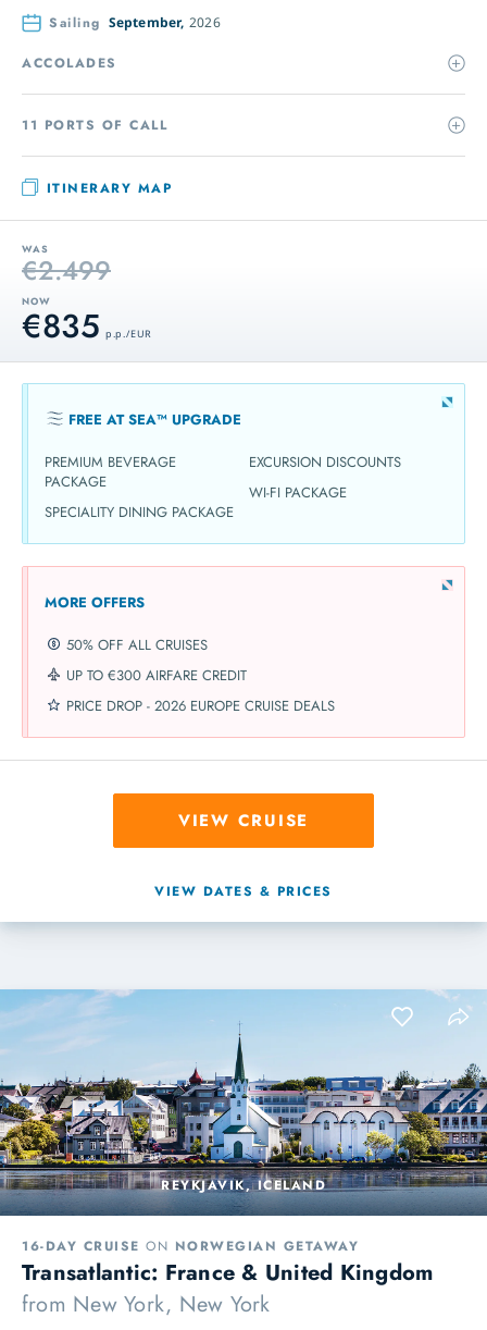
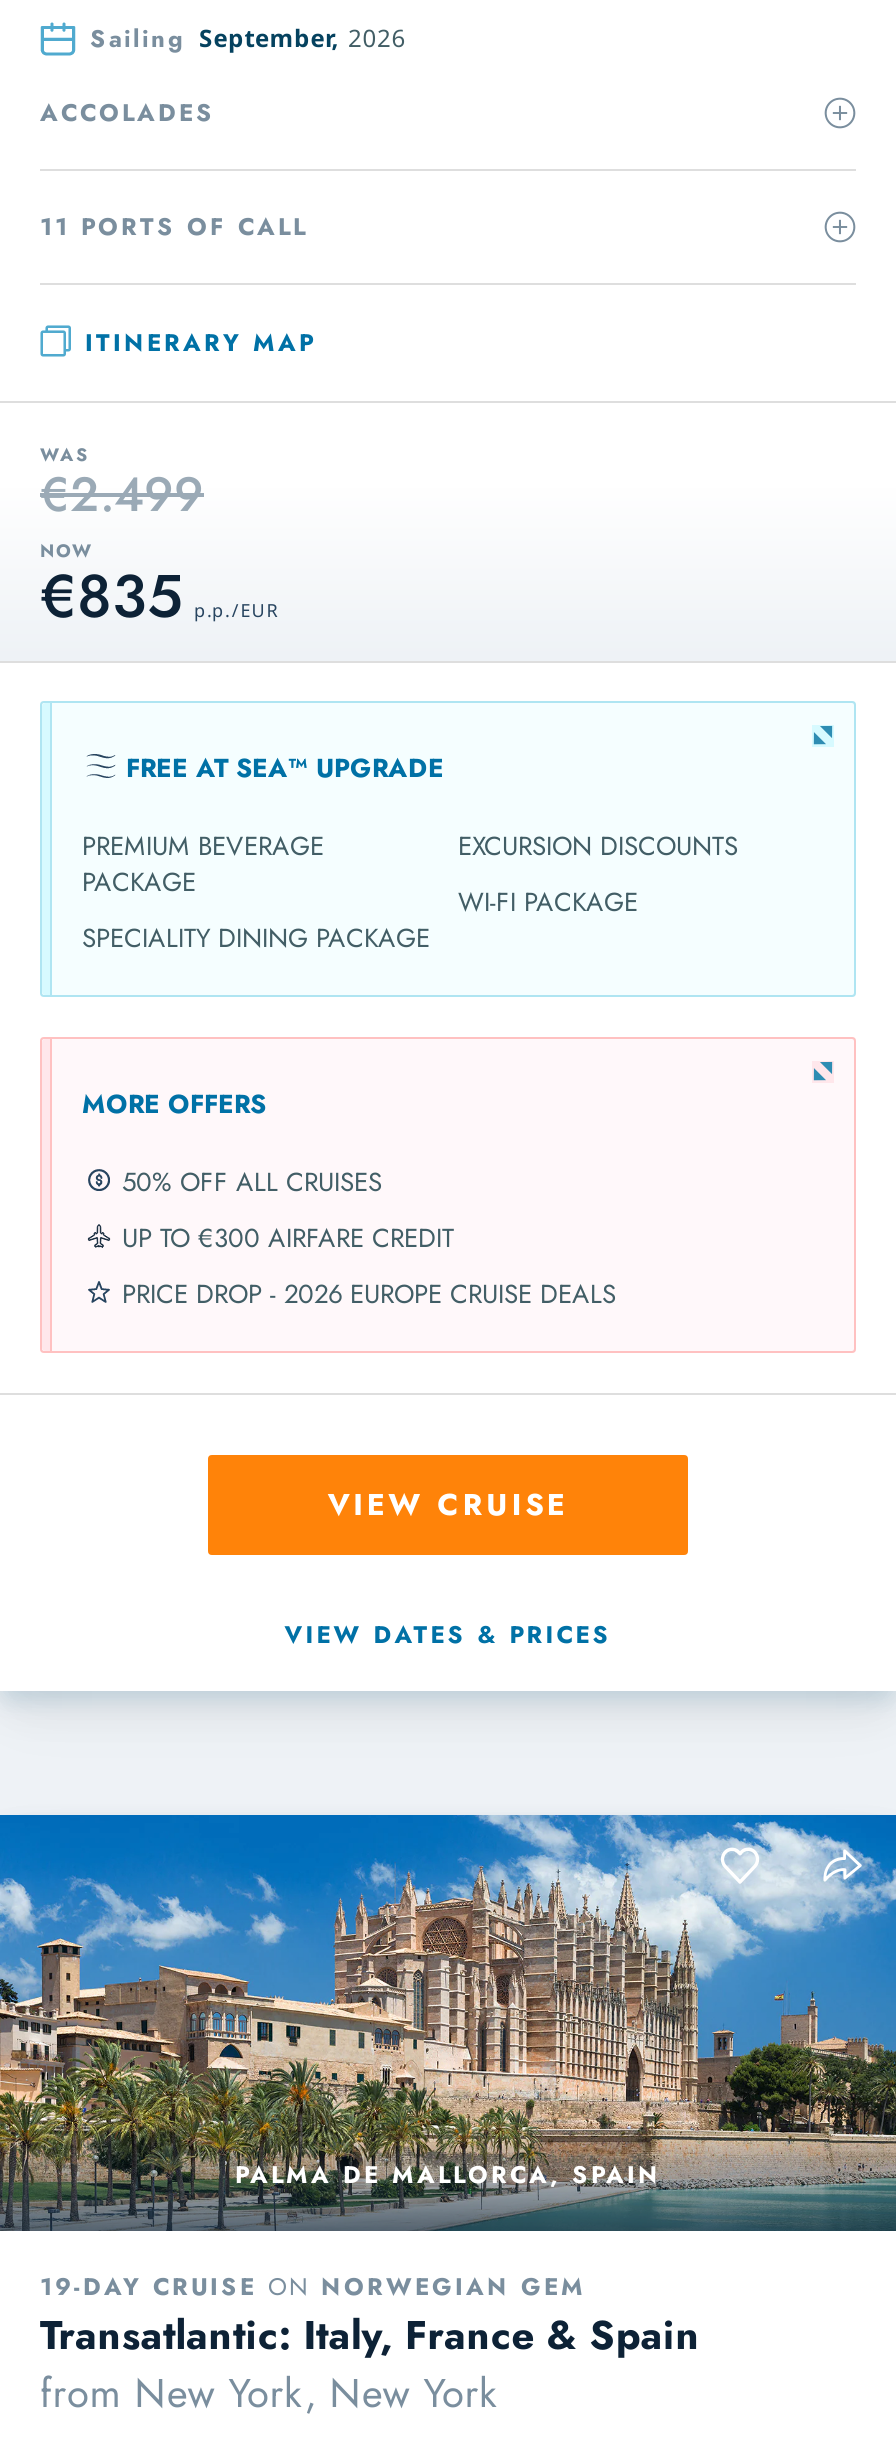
- [image]
- REYKJAVIK, ICELAND
+ [image]
+ PALMA DE MALLORCA, SPAIN

- 16-DAY CRUISE ON NORWEGIAN GETAWAY
- Transatlantic: France & United Kingdom
+ 19-DAY CRUISE ON NORWEGIAN GEM
+ Transatlantic: Italy, France & Spain
